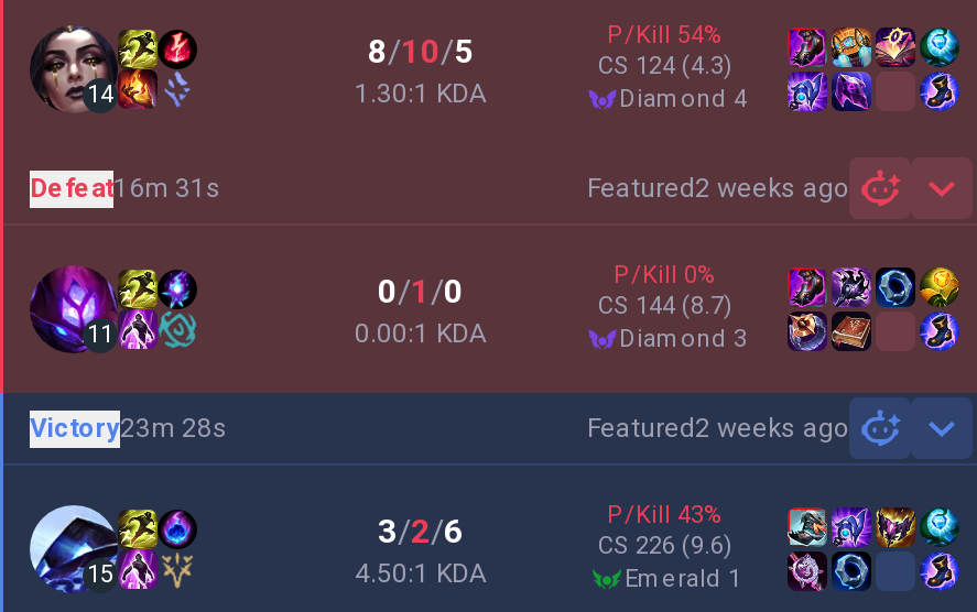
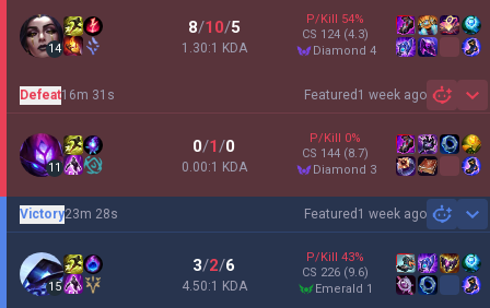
- Featured2 weeks ago
+ Featured1 week ago

- Featured2 weeks ago
+ Featured1 week ago
